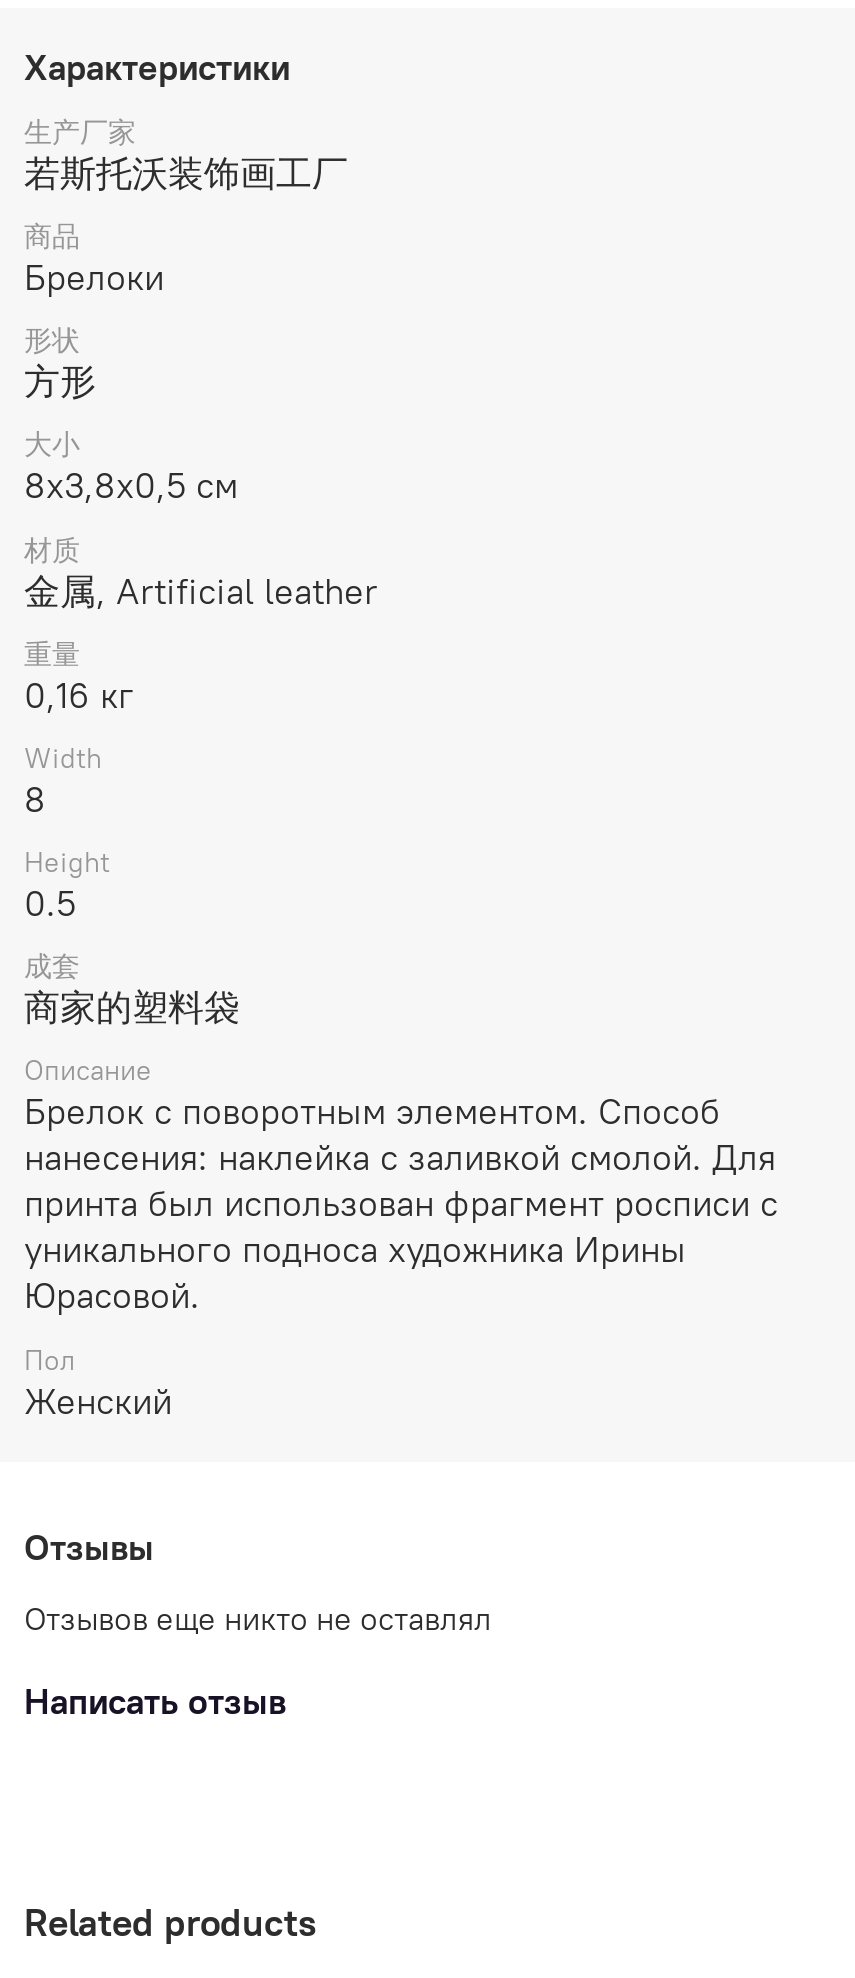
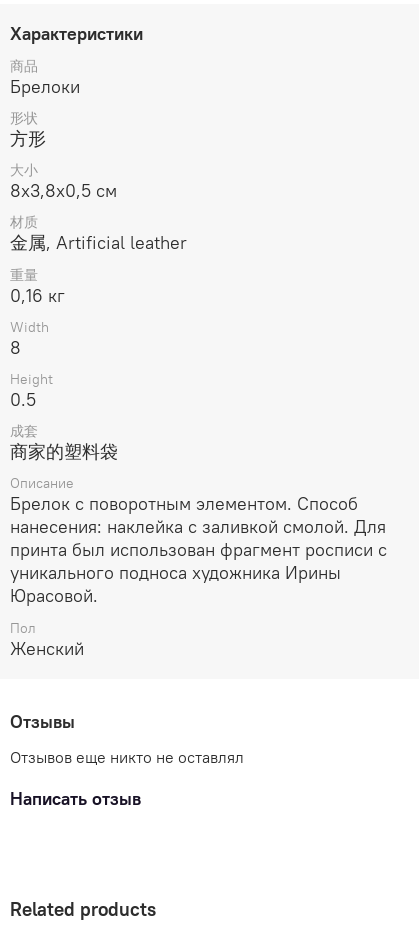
- 生产厂家
- 若斯托沃装饰画工厂
